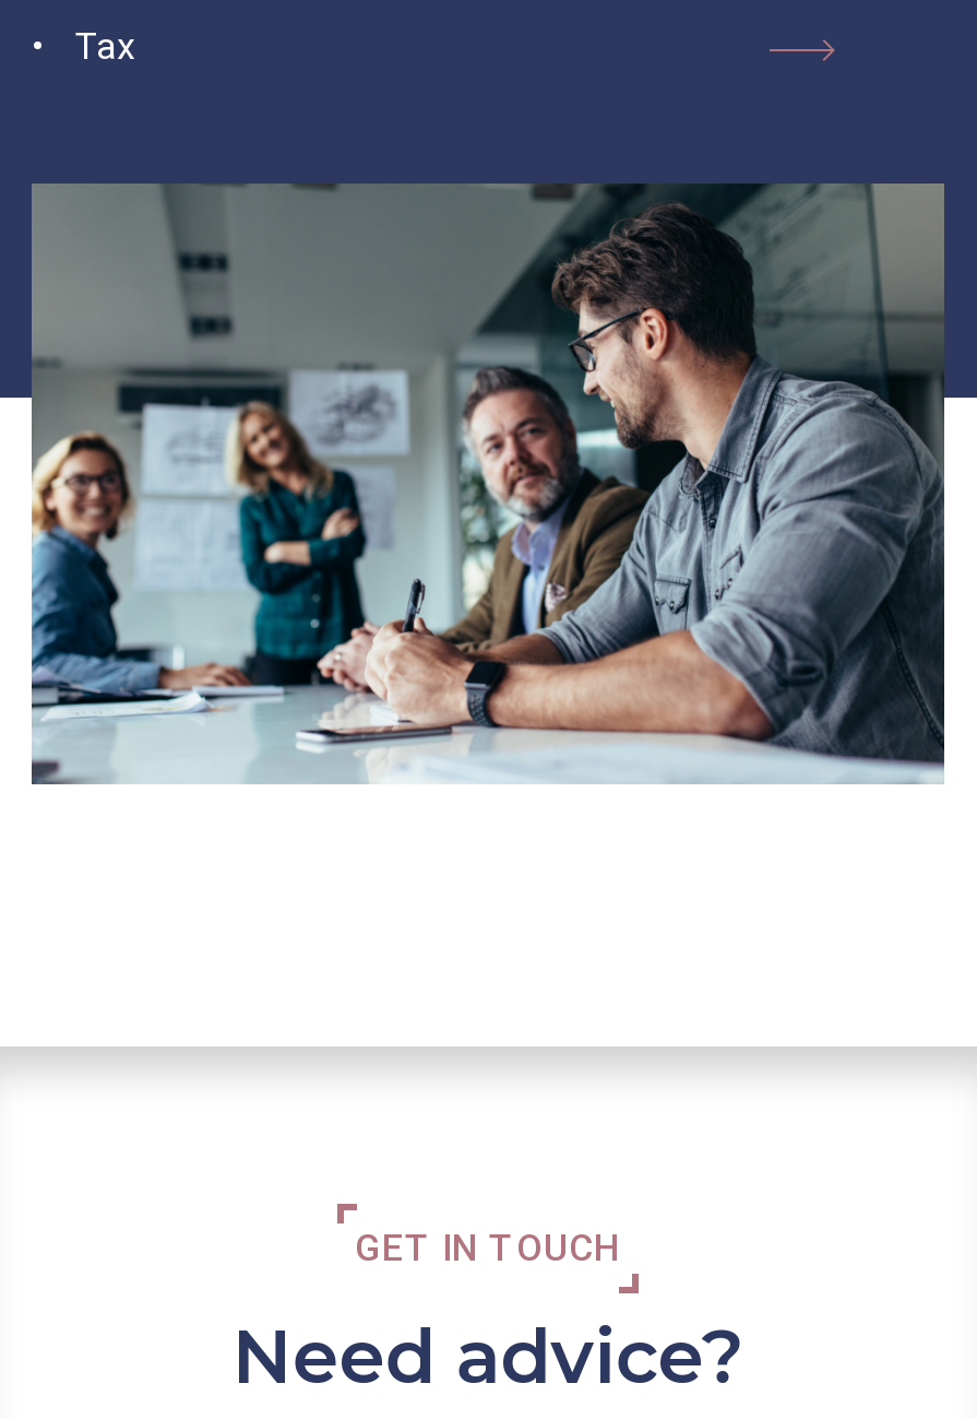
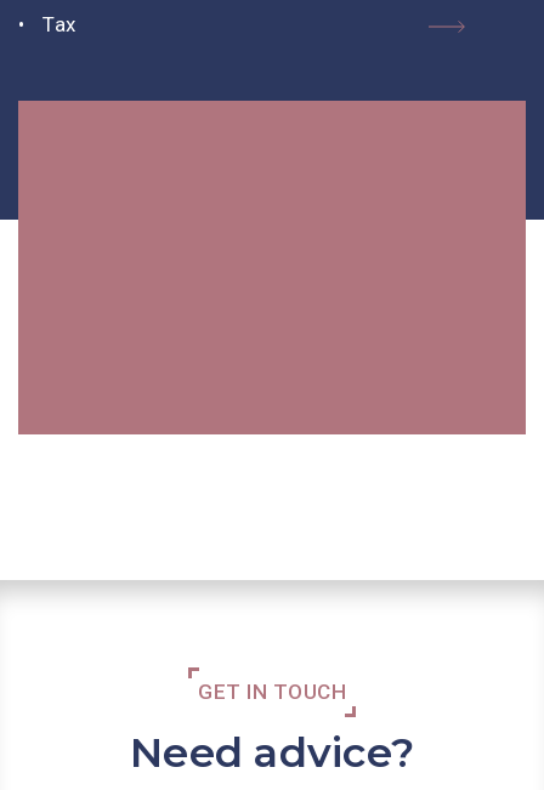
- [image]
